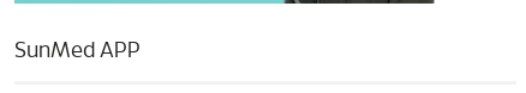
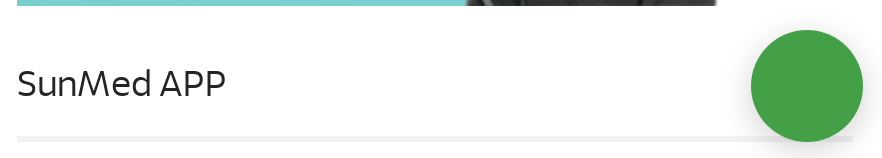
+ [image]
